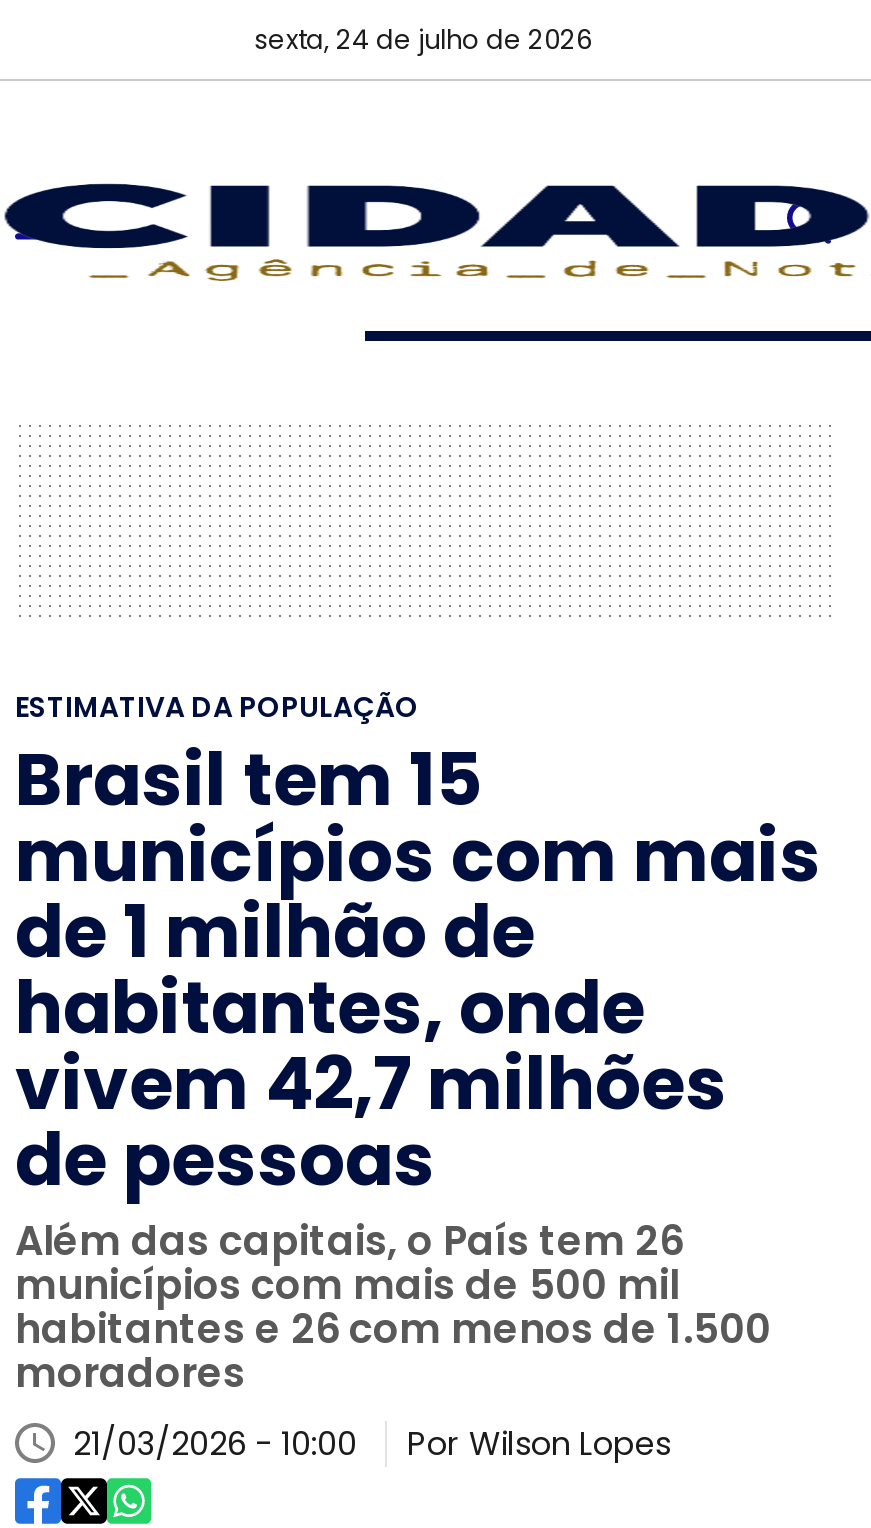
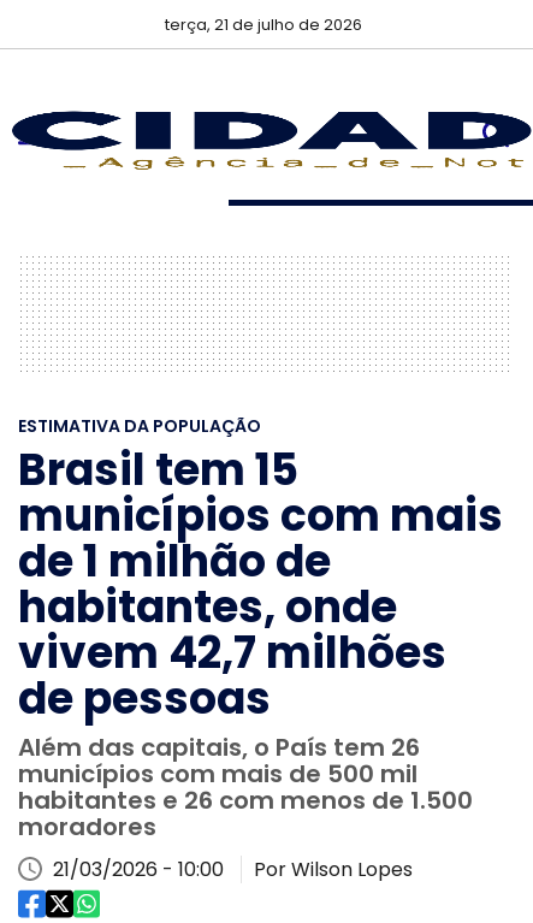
- sexta, 24 de julho de 2026
+ terça, 21 de julho de 2026
